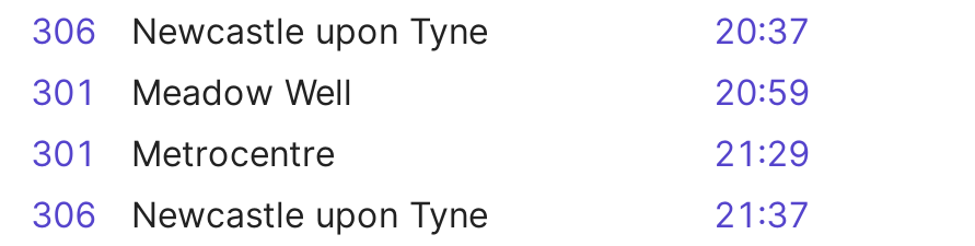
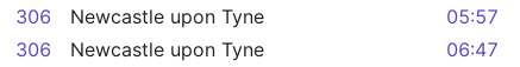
- 20:37
- 301
- Meadow Well
- 20:59
- 301
- Metrocentre
- 21:29
+ 05:57

- 21:37
+ 06:47
